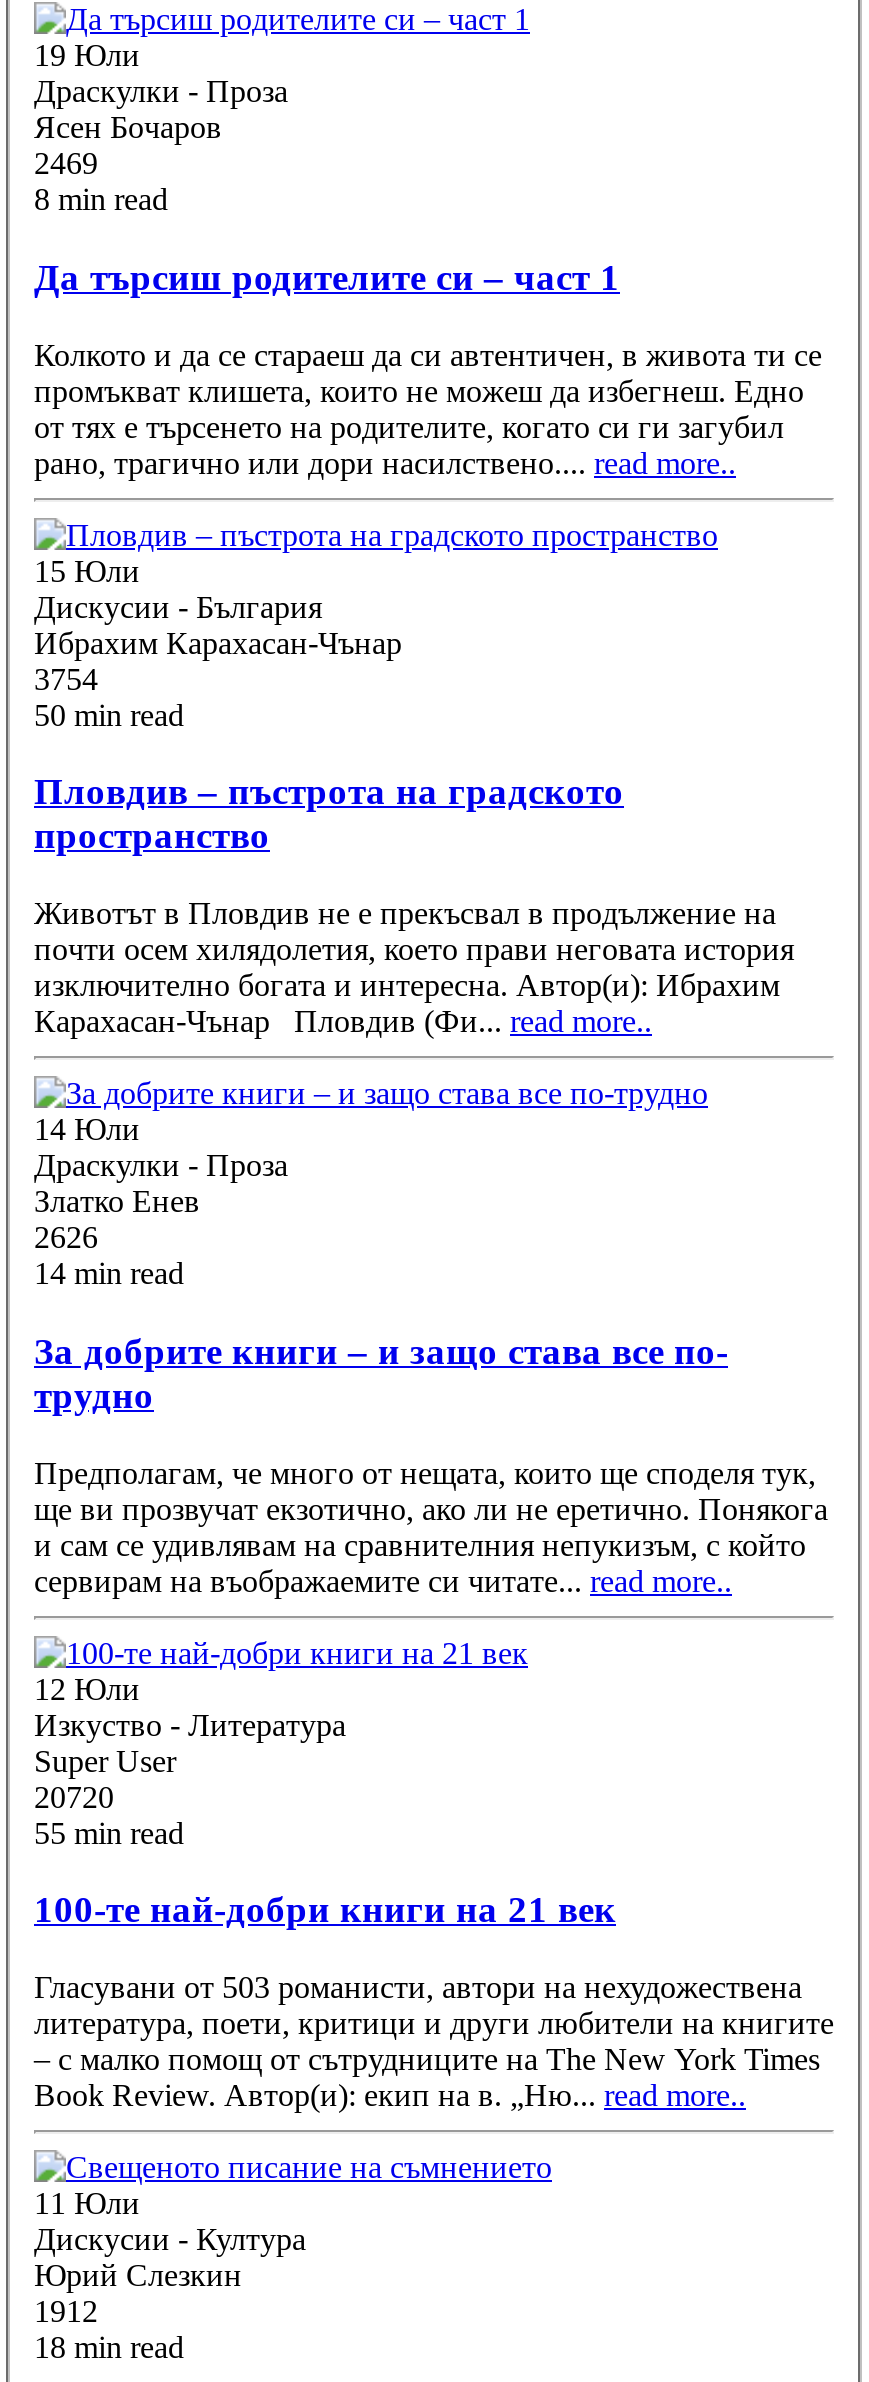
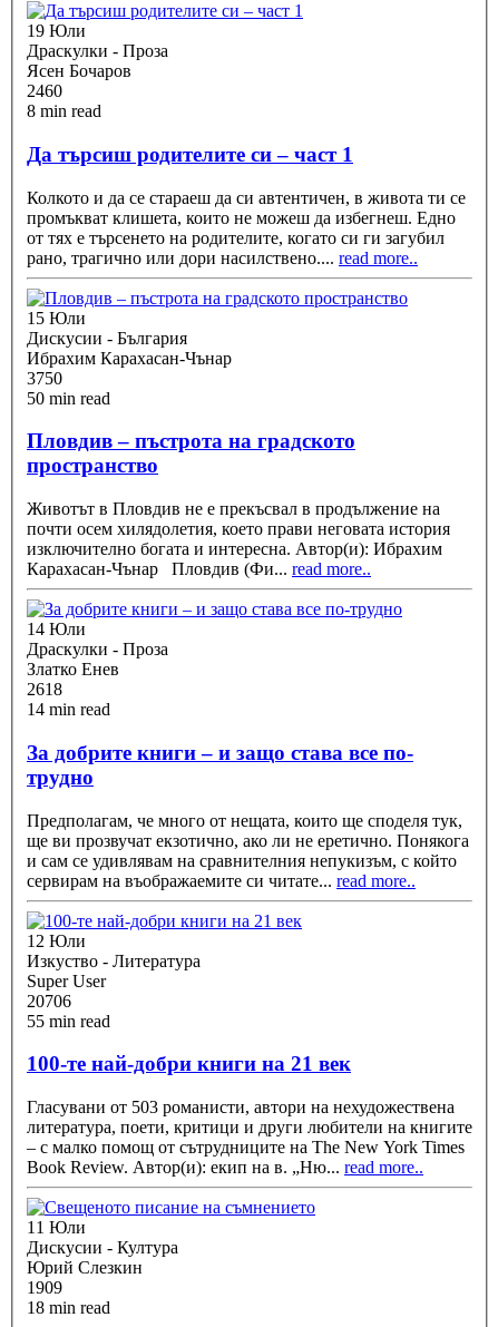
- 2469
+ 2460

- 3754
+ 3750

- 2626
+ 2618

- 20720
+ 20706

- 1912
+ 1909
